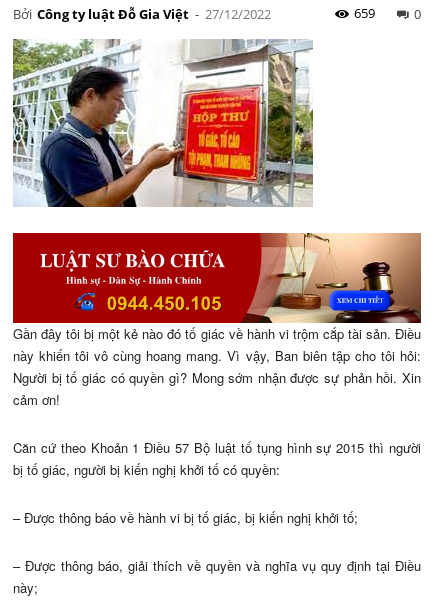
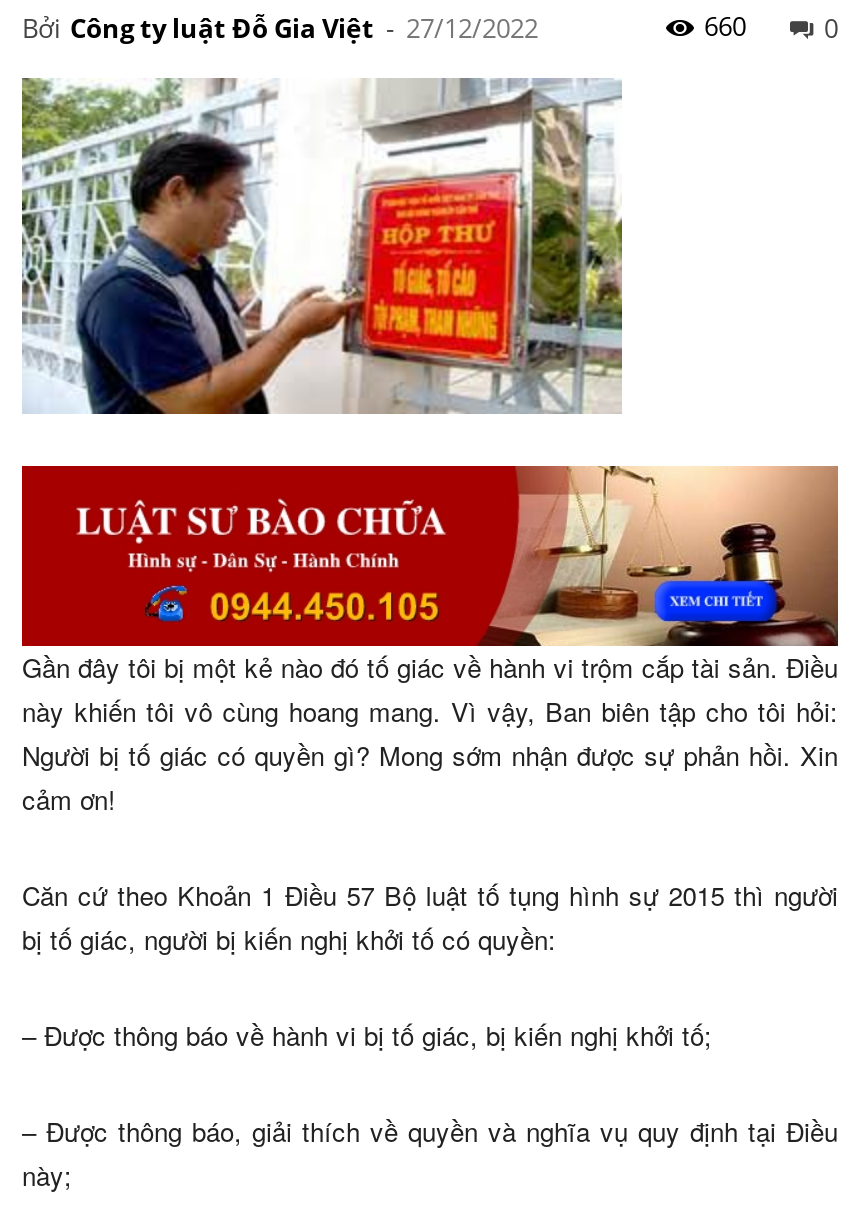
- 659
+ 660
